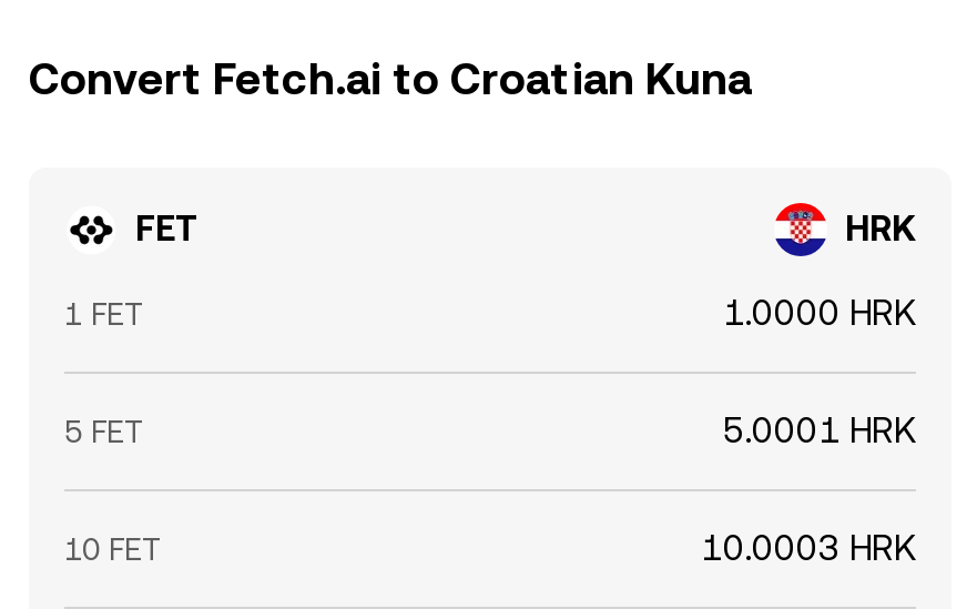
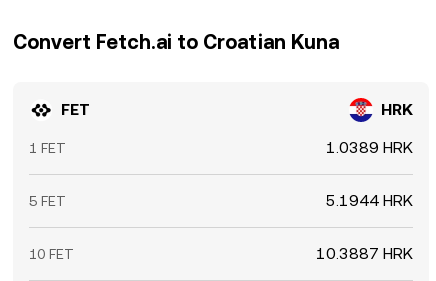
- 1.0000 HRK
+ 1.0389 HRK

- 5.0001 HRK
+ 5.1944 HRK

- 10.0003 HRK
+ 10.3887 HRK
